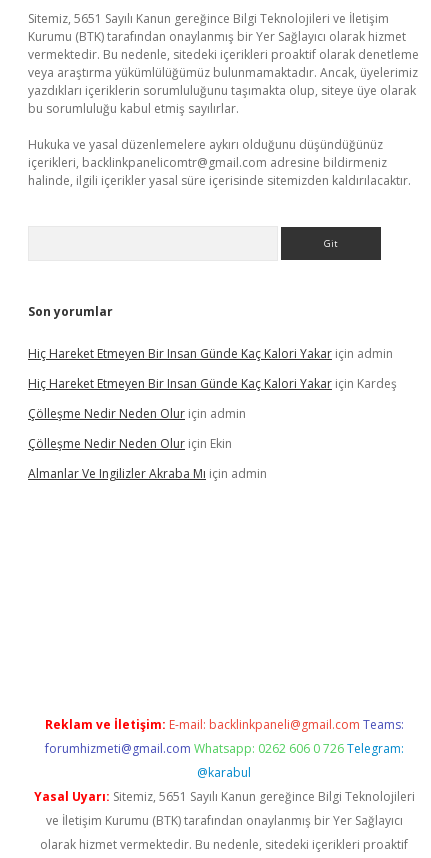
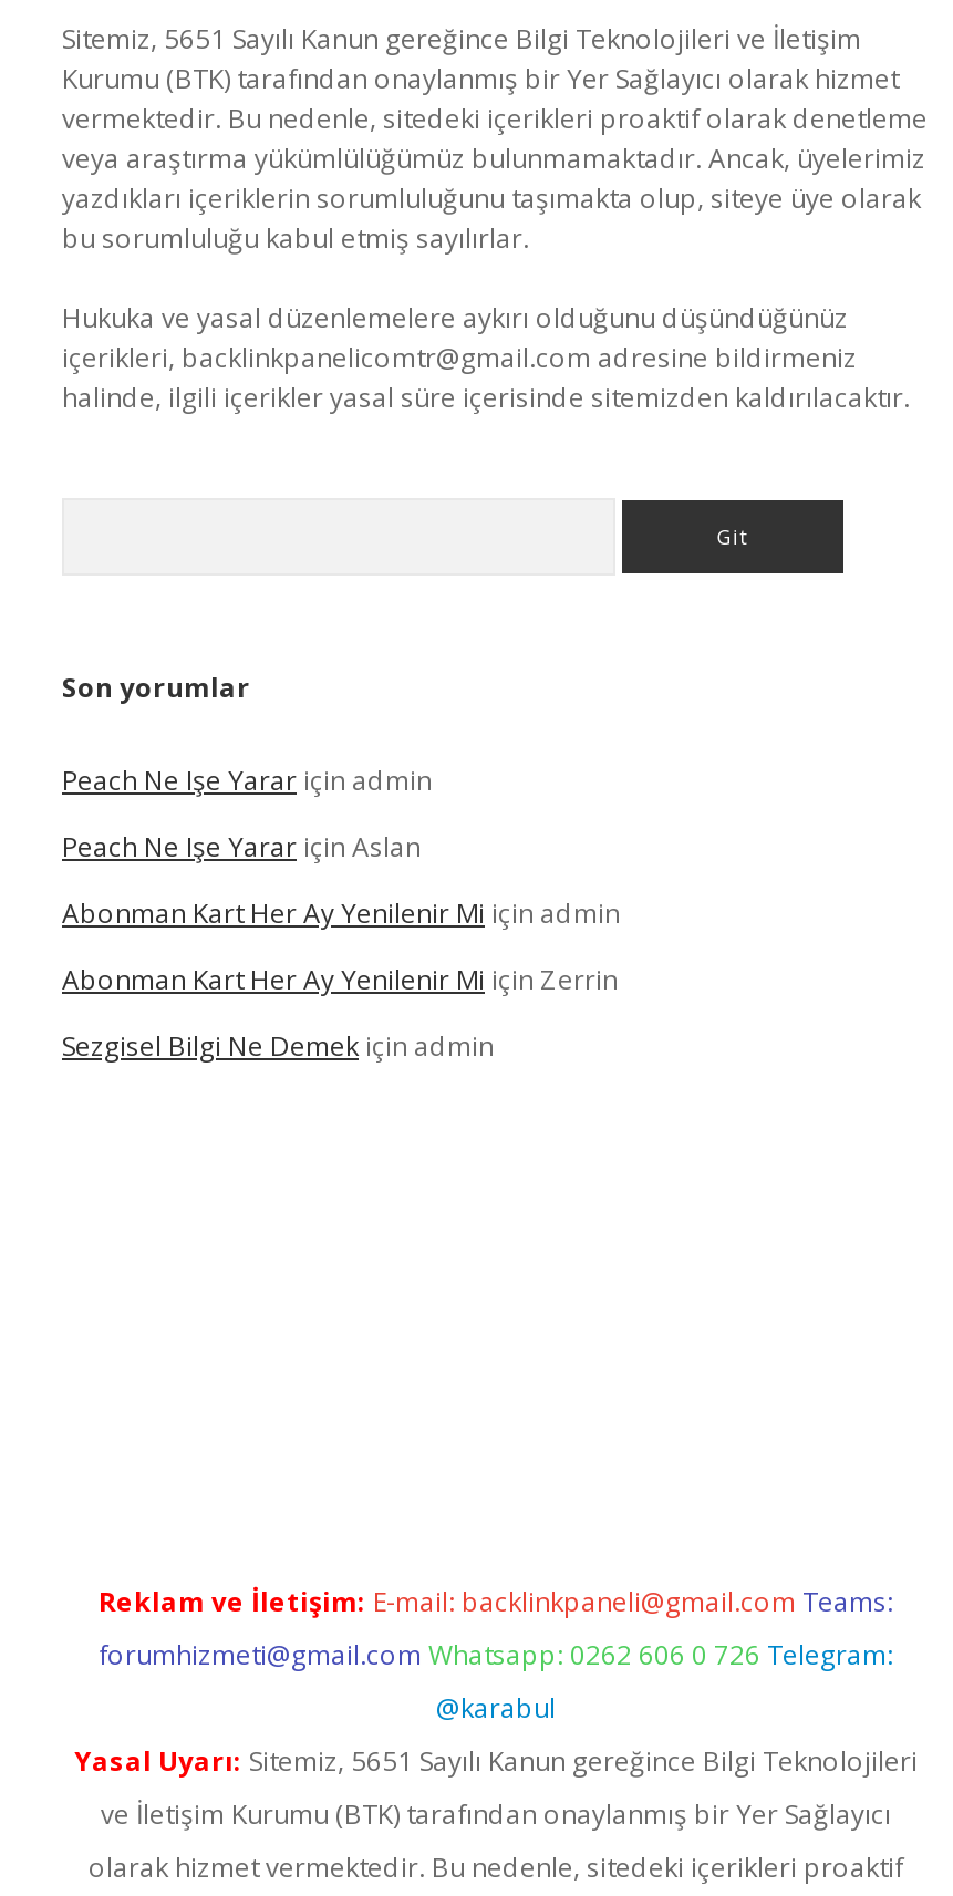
- Hiç Hareket Etmeyen Bir Insan Günde Kaç Kalori Yakar için admin
+ Peach Ne Işe Yarar için admin

- Hiç Hareket Etmeyen Bir Insan Günde Kaç Kalori Yakar için Kardeş
+ Peach Ne Işe Yarar için Aslan

- Çölleşme Nedir Neden Olur için admin
+ Abonman Kart Her Ay Yenilenir Mi için admin

- Çölleşme Nedir Neden Olur için Ekin
+ Abonman Kart Her Ay Yenilenir Mi için Zerrin

- Almanlar Ve Ingilizler Akraba Mı için admin
+ Sezgisel Bilgi Ne Demek için admin
